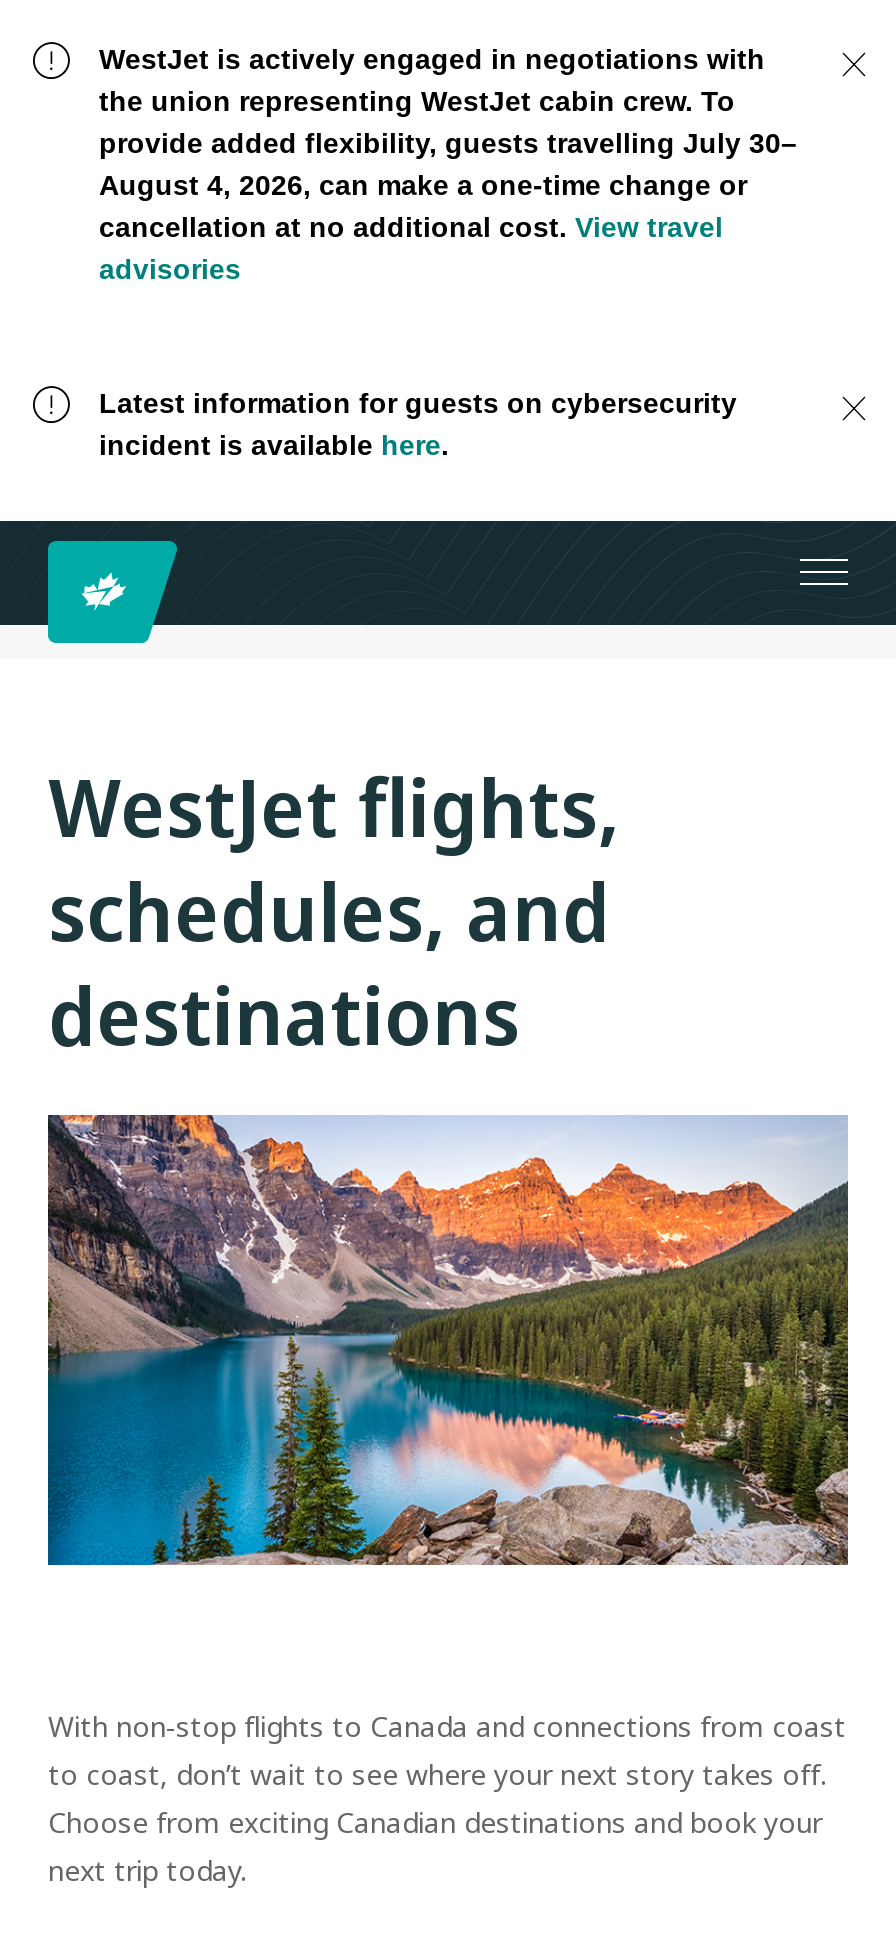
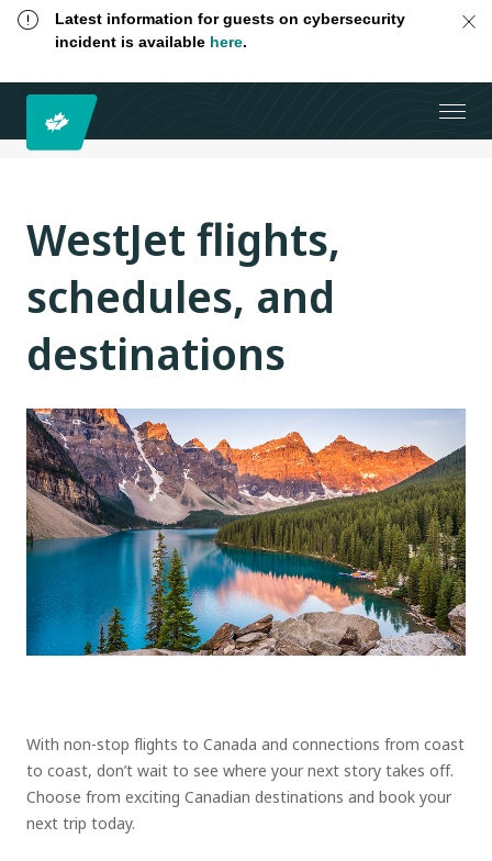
- WestJet is actively engaged in negotiations with
- the union representing WestJet cabin crew. To
- provide added flexibility, guests travelling July 30–
- August 4, 2026, can make a one-time change or
- cancellation at no additional cost. View travel
- advisories
